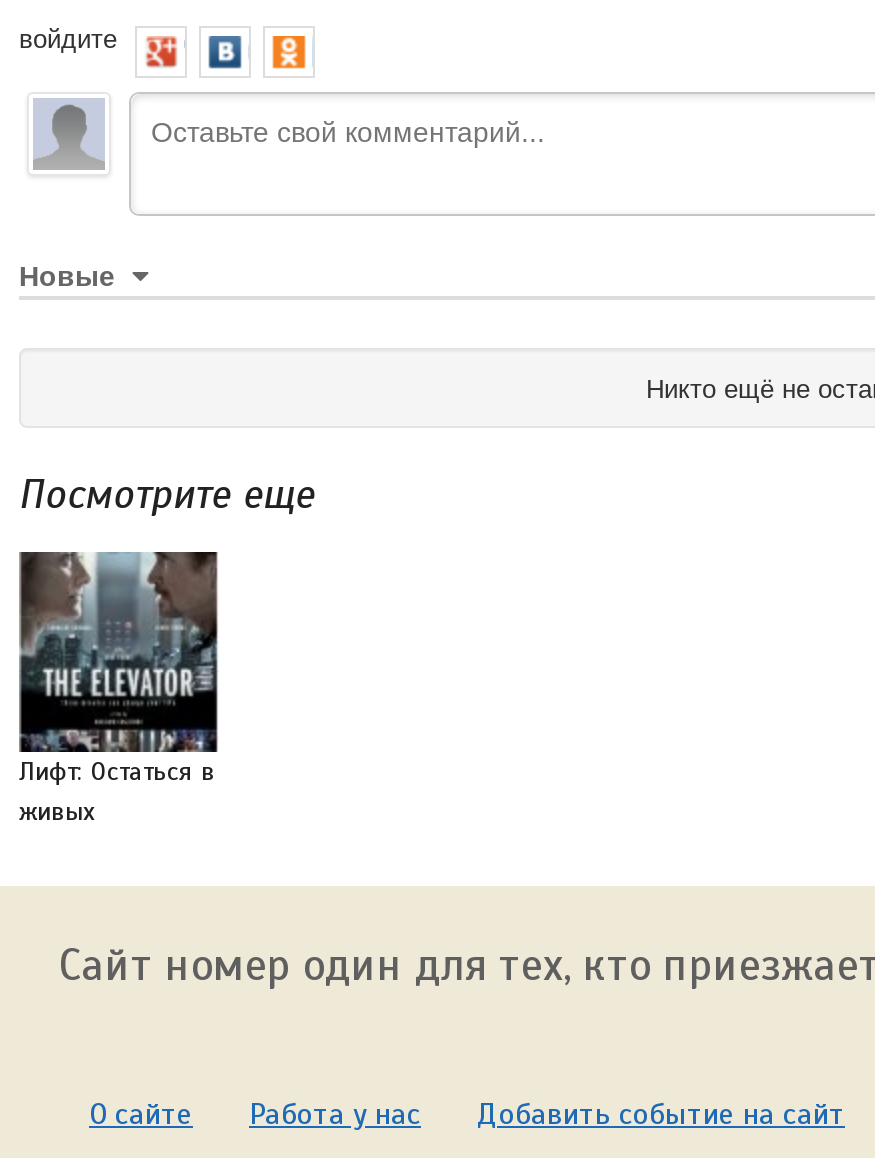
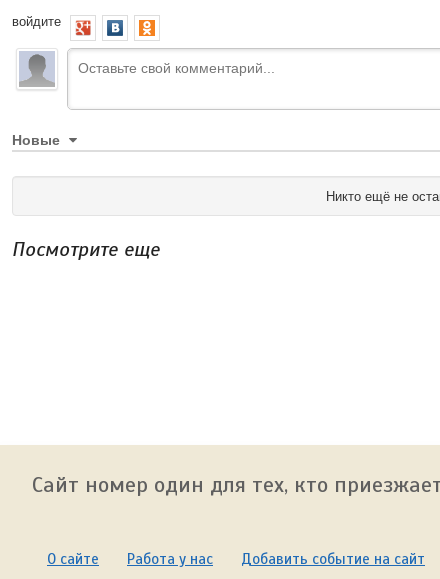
- [image]
- Лифт: Остаться в
- живых
